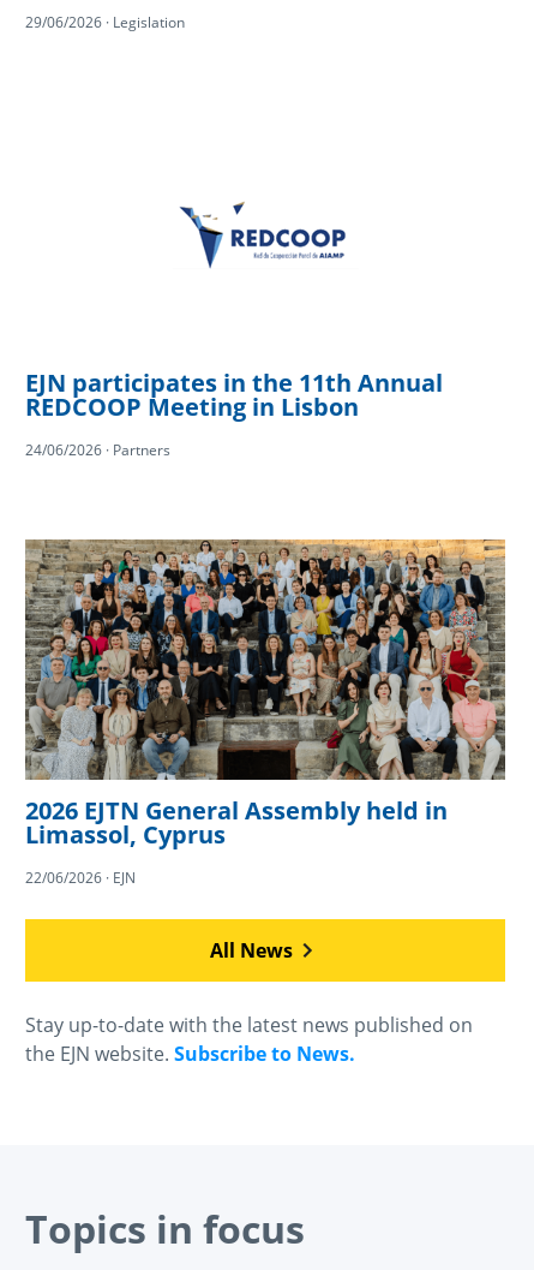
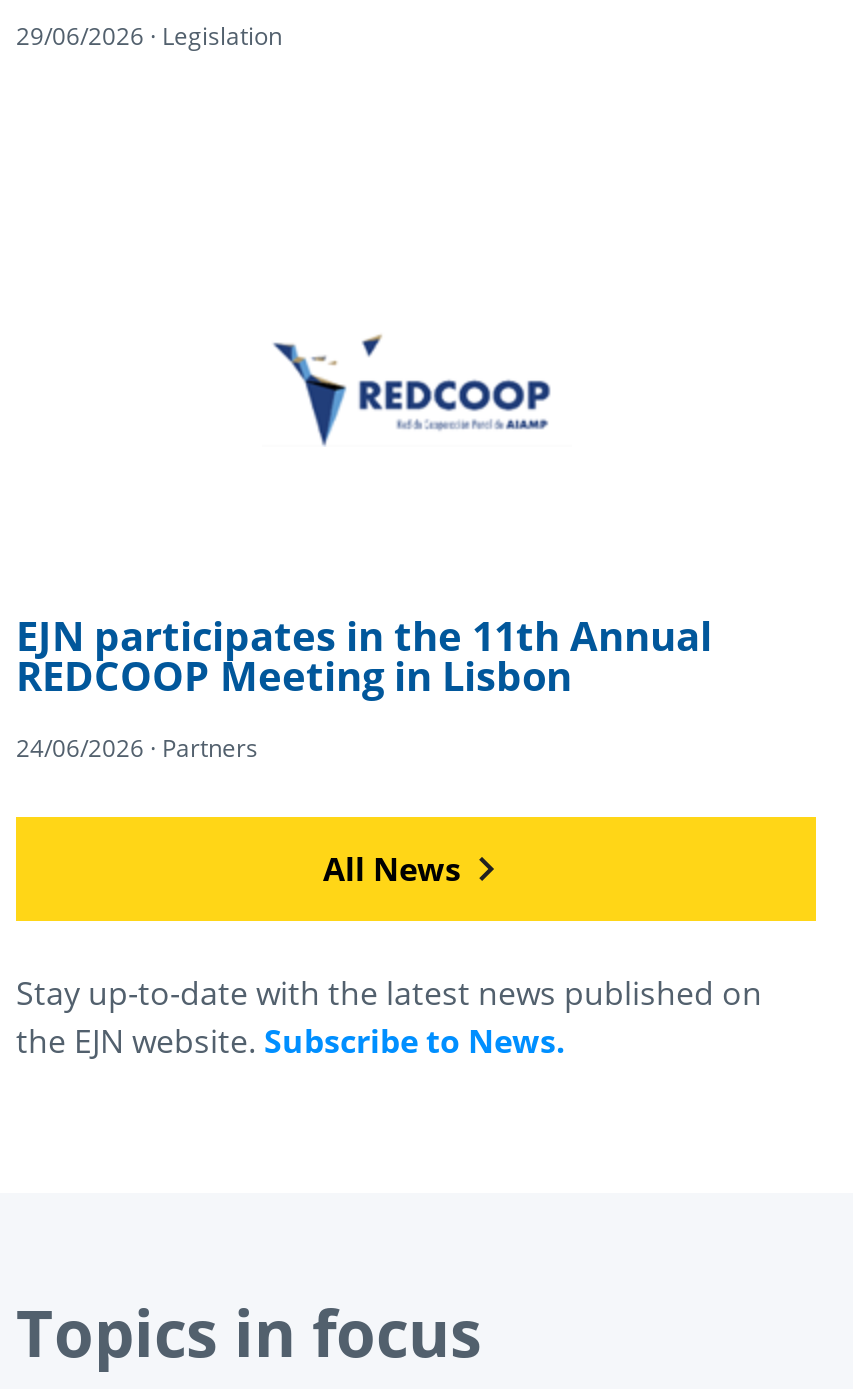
- [image]
- 2026 EJTN General Assembly held in
- Limassol, Cyprus
- 22/06/2026 · EJN
